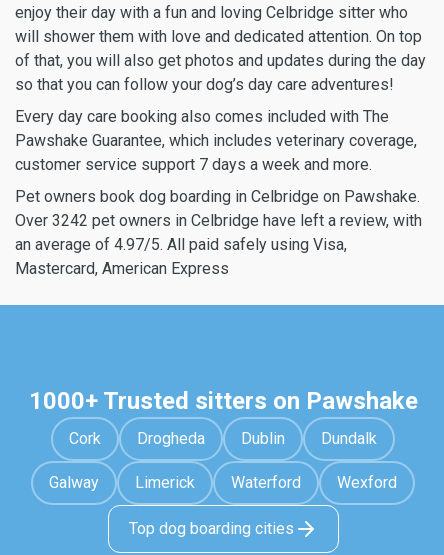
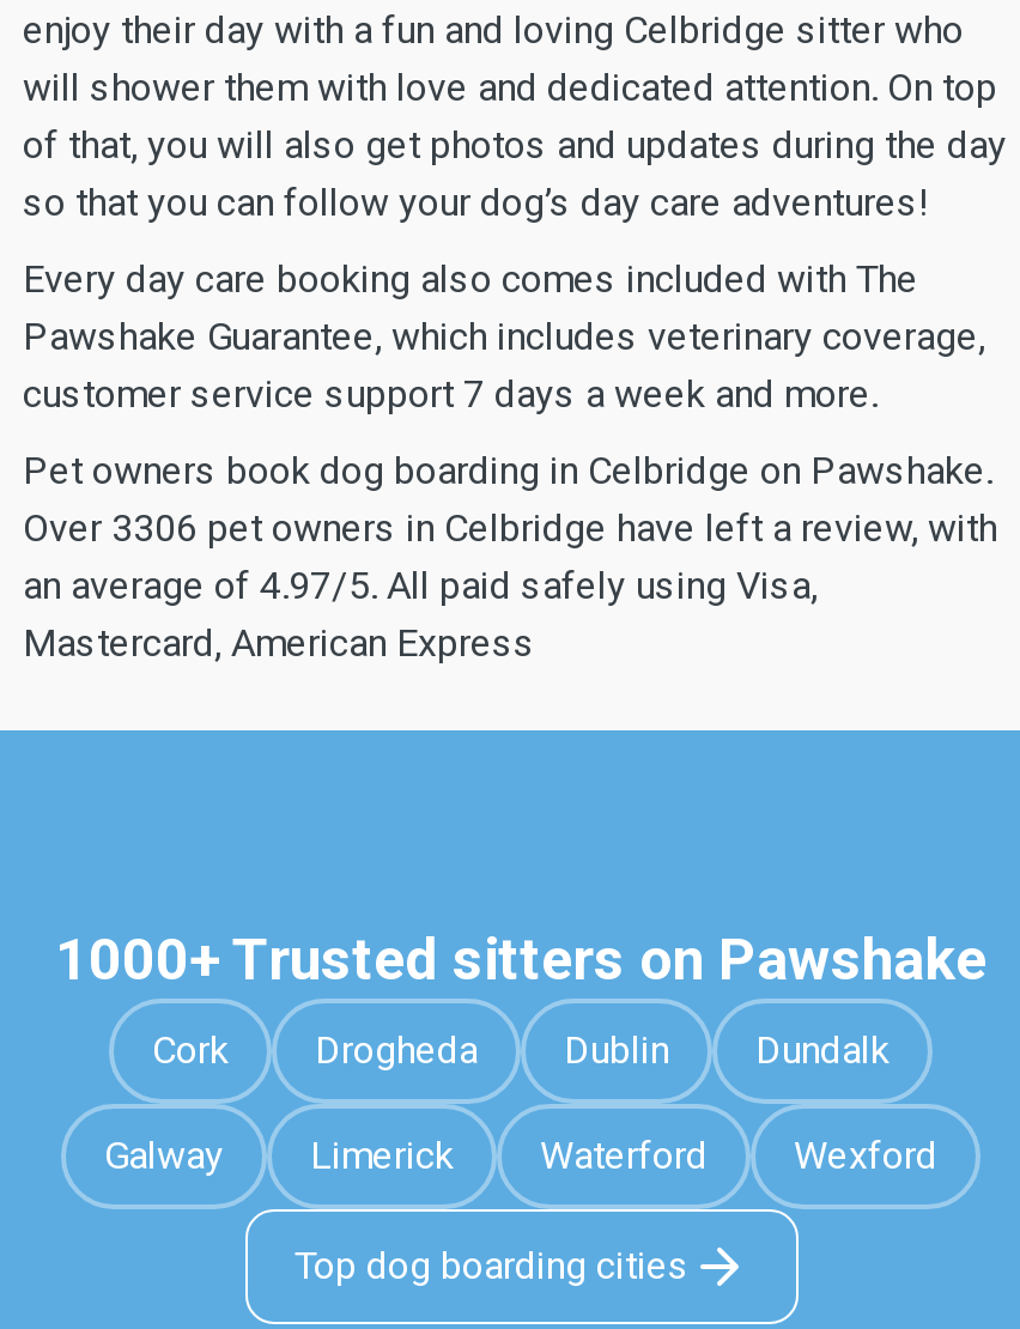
- Over 3242 pet owners in Celbridge have left a review, with
+ Over 3306 pet owners in Celbridge have left a review, with
